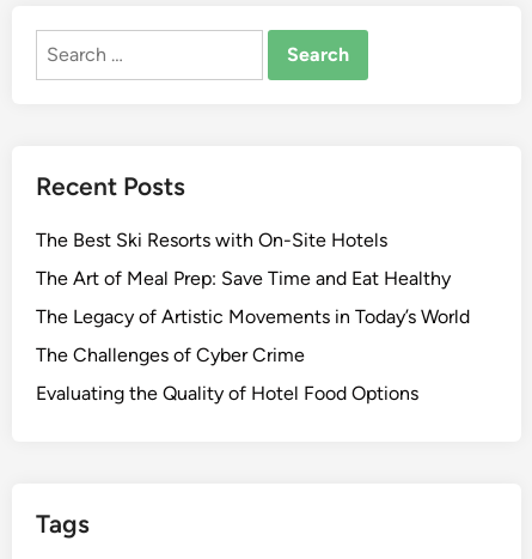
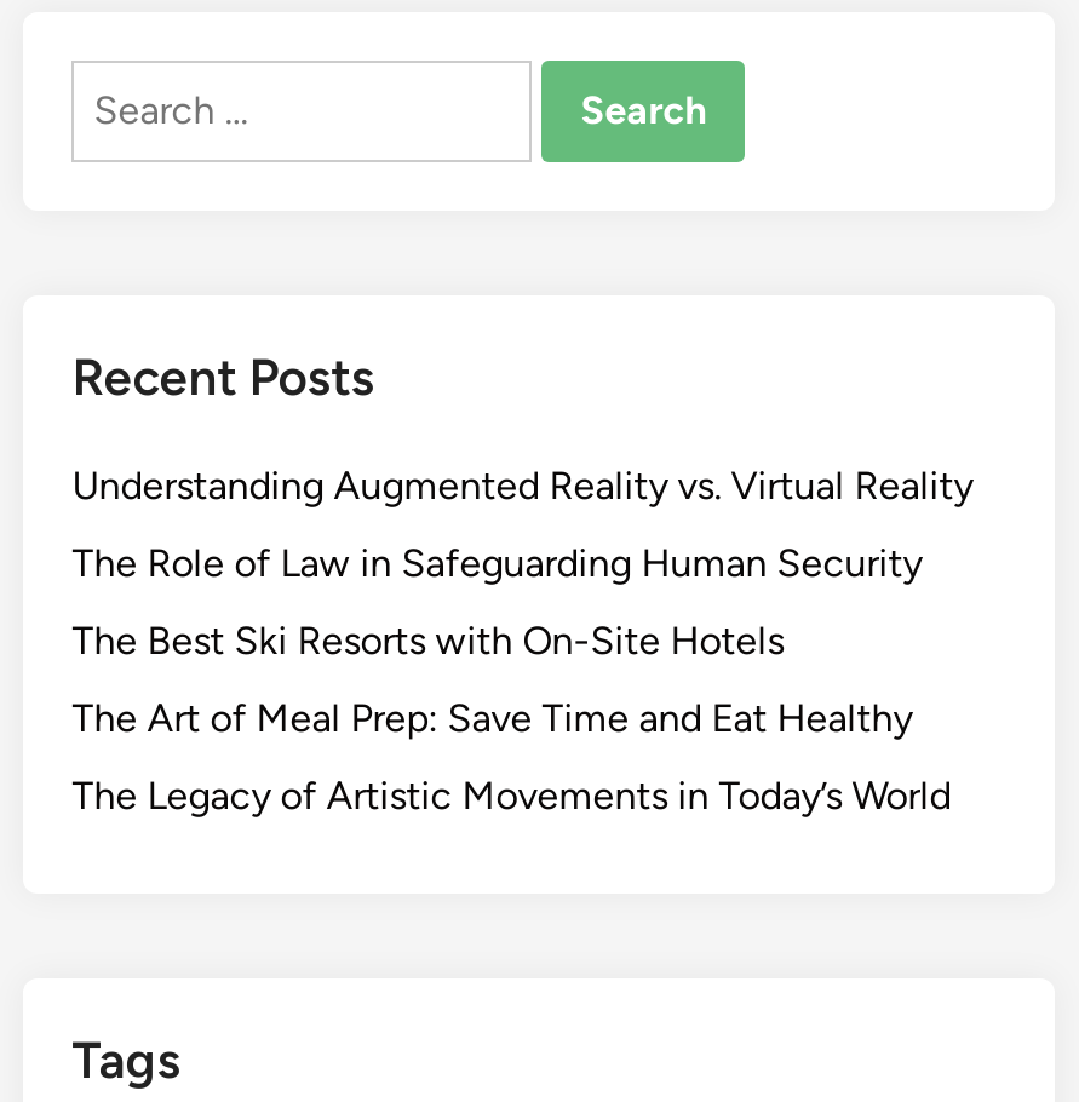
+ Understanding Augmented Reality vs. Virtual Reality
+ The Role of Law in Safeguarding Human Security

moved down: The Best Ski Resorts with On-Site Hotels | The Art of Meal Prep: Save Time and Eat Healthy | The Legacy of Artistic Movements in Today’s World

- The Challenges of Cyber Crime
- Evaluating the Quality of Hotel Food Options
